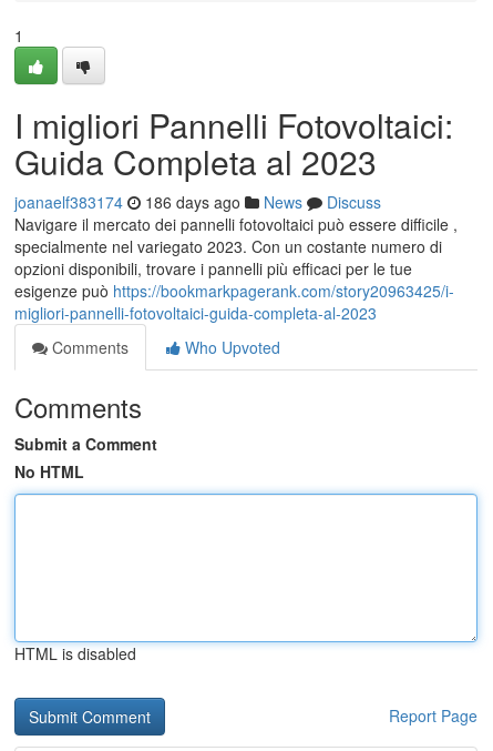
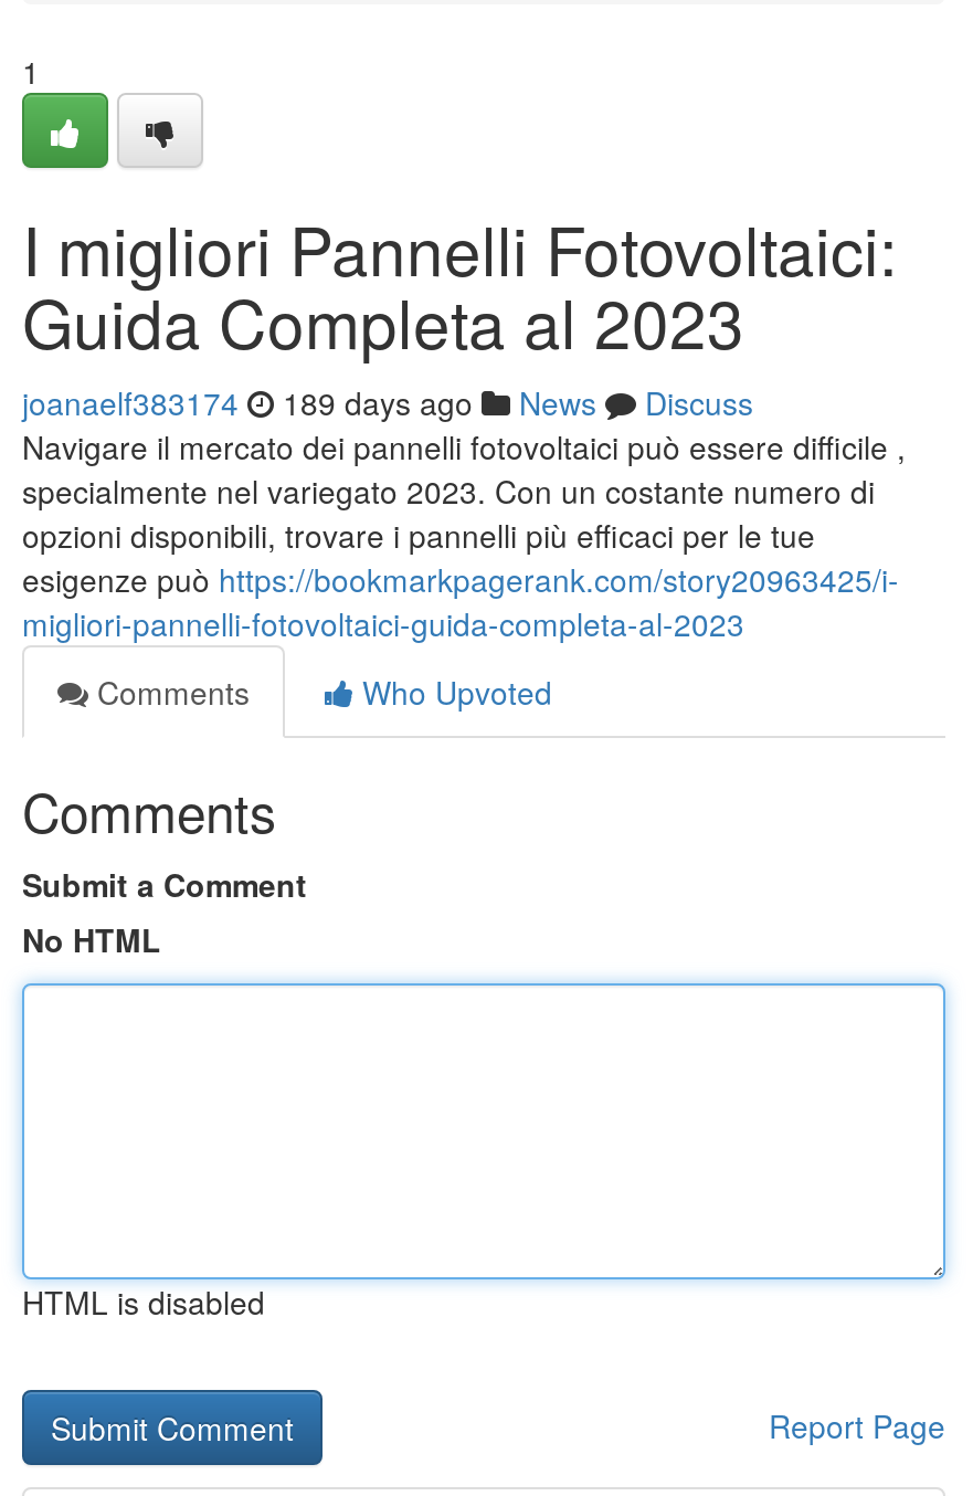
- joanaelf383174 186 days ago News Discuss
+ joanaelf383174 189 days ago News Discuss
